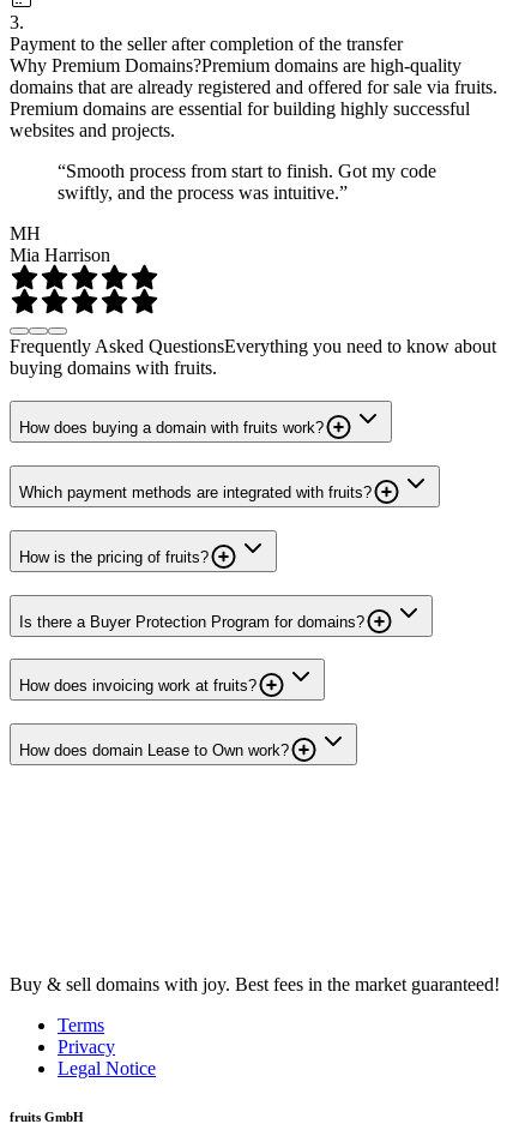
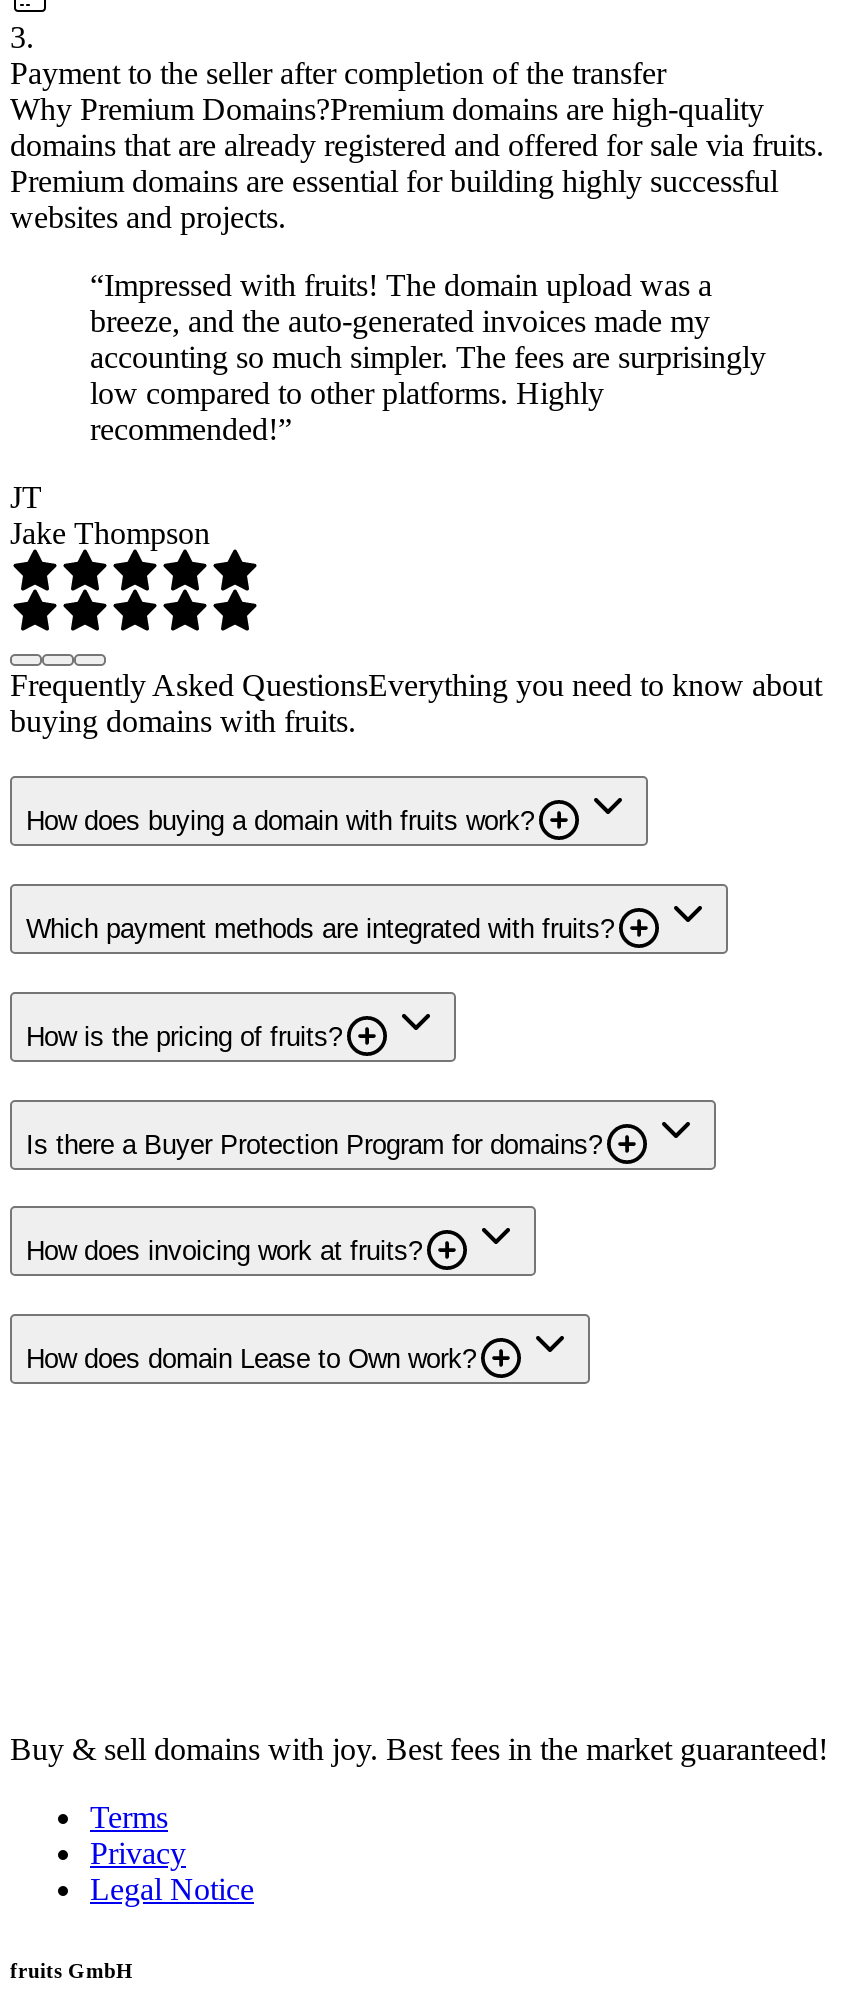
- “Smooth process from start to finish. Got my code
- swiftly, and the process was intuitive.”
+ “Impressed with fruits! The domain upload was a
+ breeze, and the auto-generated invoices made my
+ accounting so much simpler. The fees are surprisingly
+ low compared to other platforms. Highly
+ recommended!”

- MH
- Mia Harrison
+ JT
+ Jake Thompson
